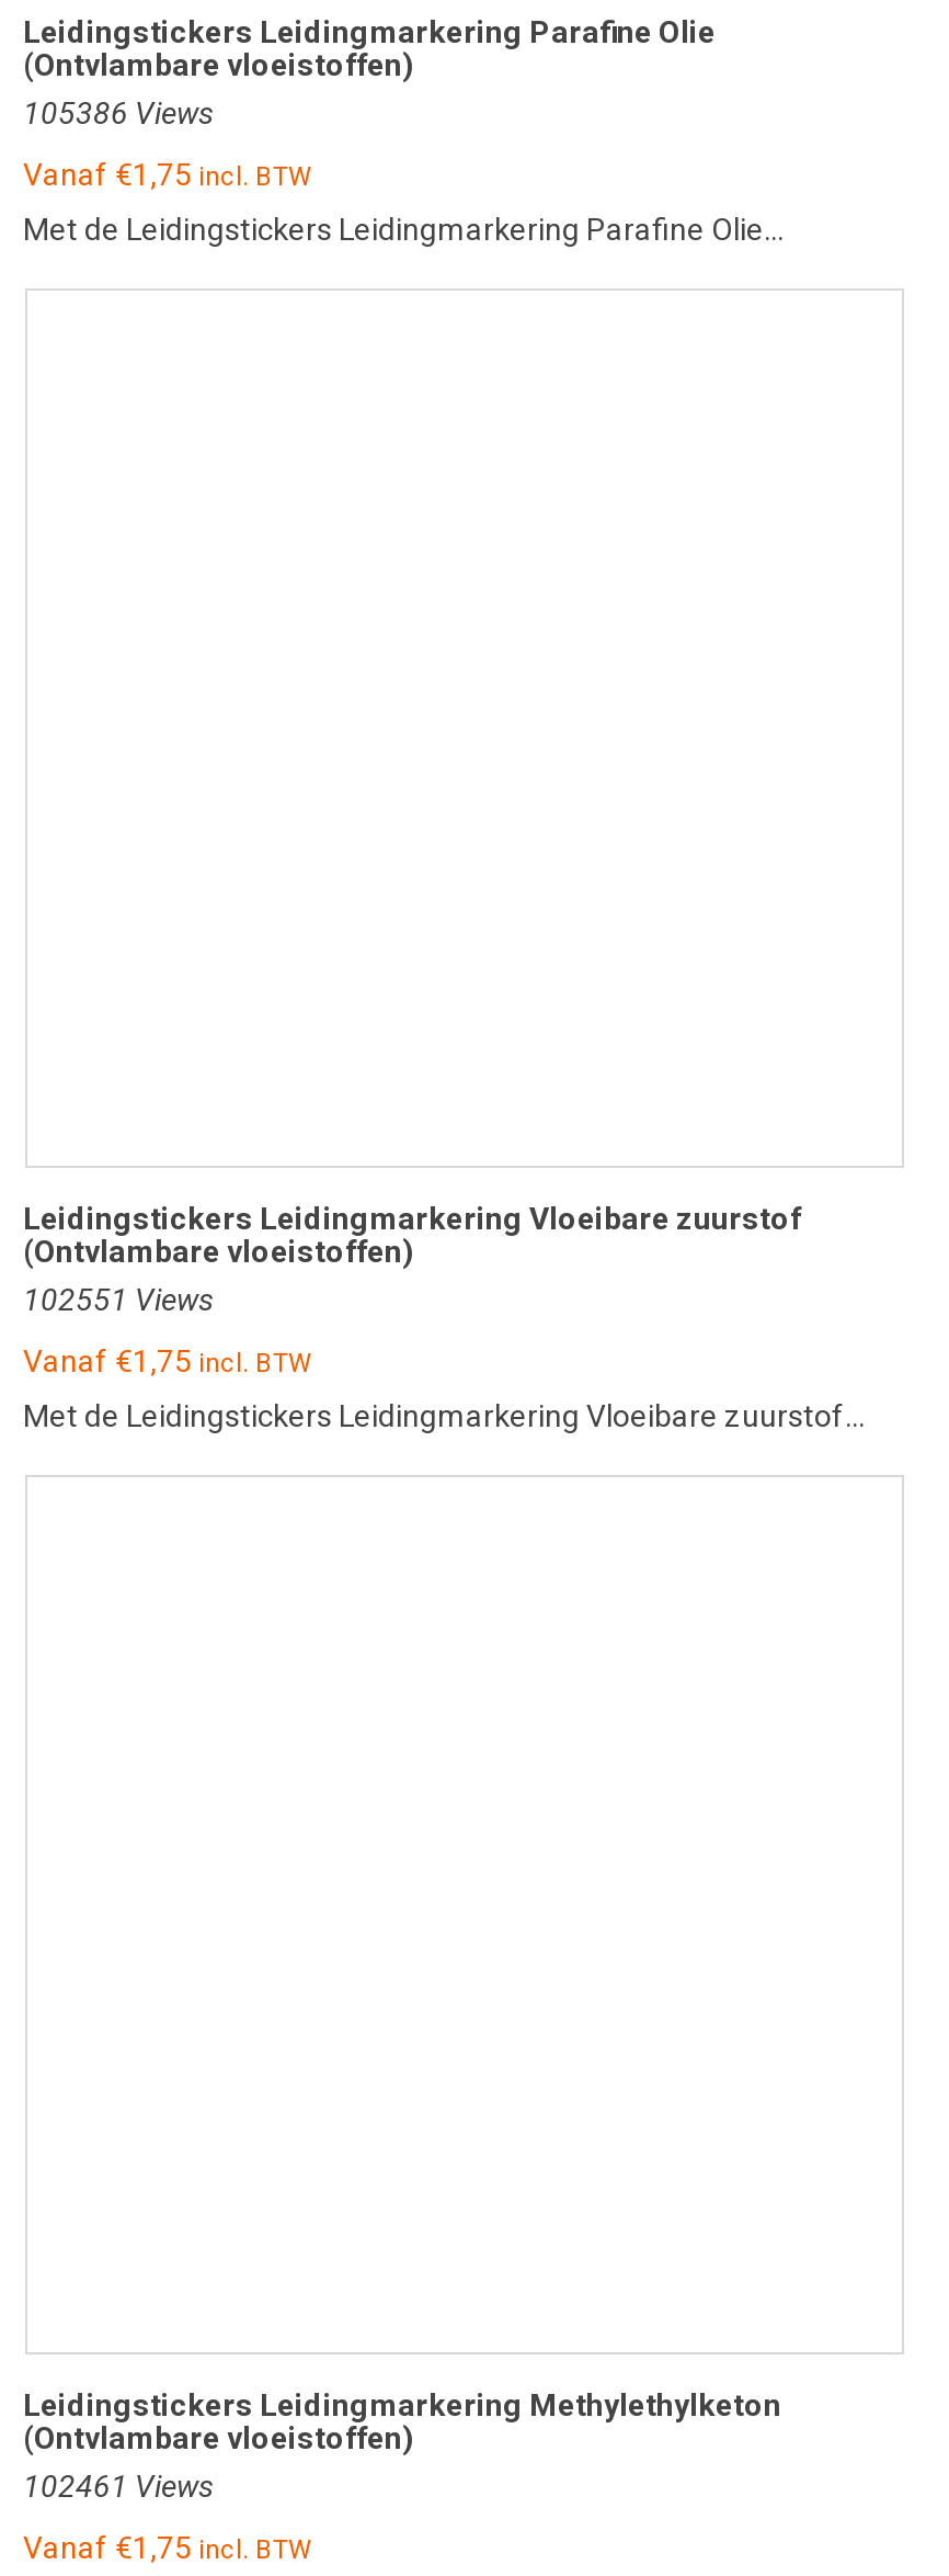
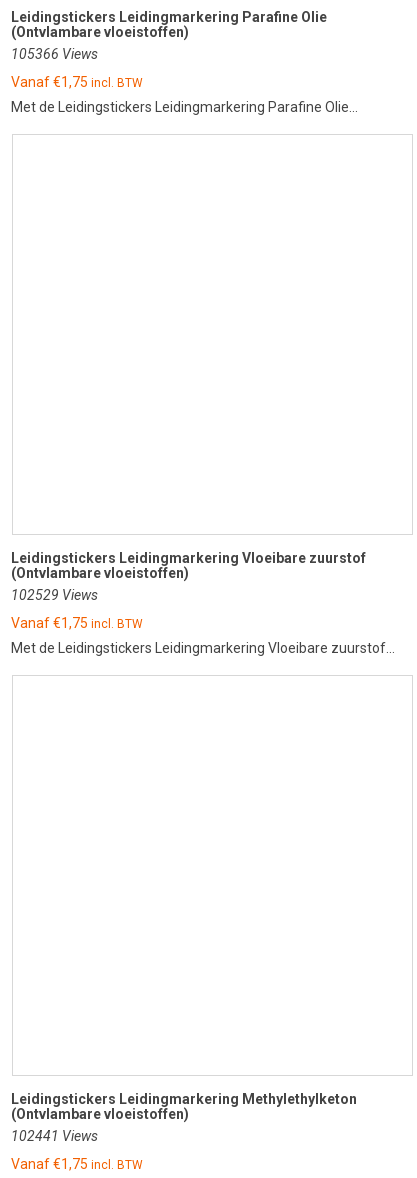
- 105386 Views
+ 105366 Views

- 102551 Views
+ 102529 Views

- 102461 Views
+ 102441 Views
